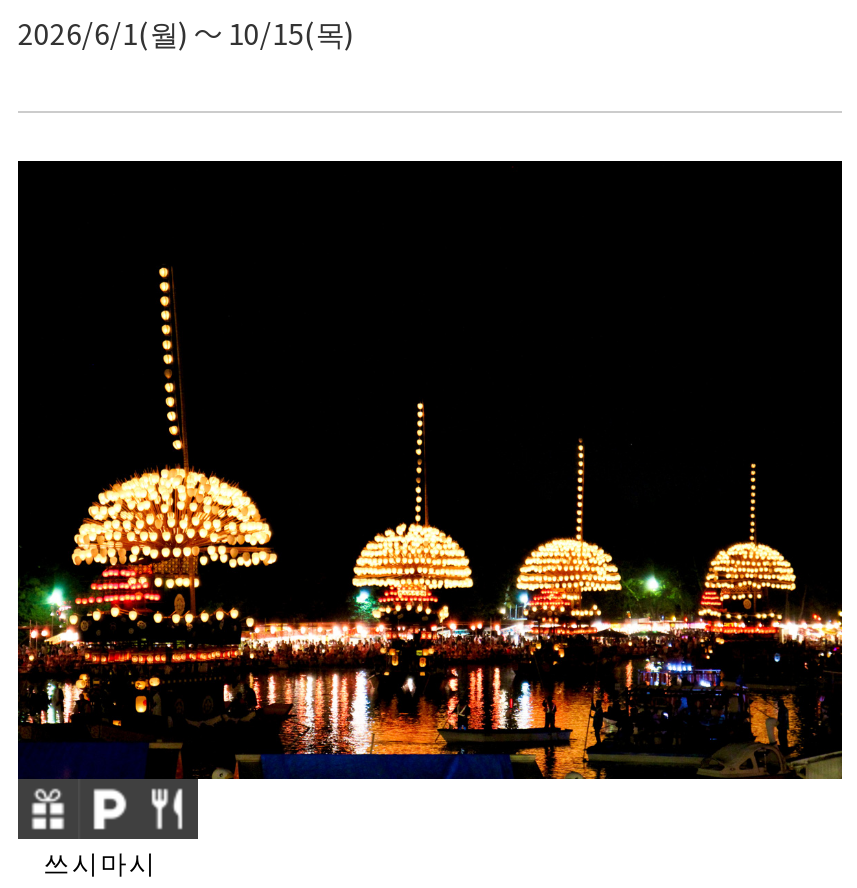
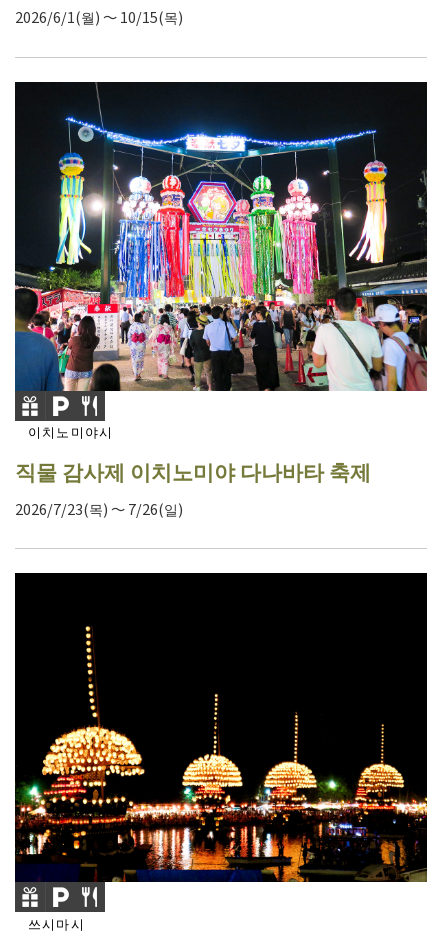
+ [image]
+ 이치노미야시
+ 직물 감사제 이치노미야 다나바타 축제
+ 2026/7/23(목) ～ 7/26(일)
